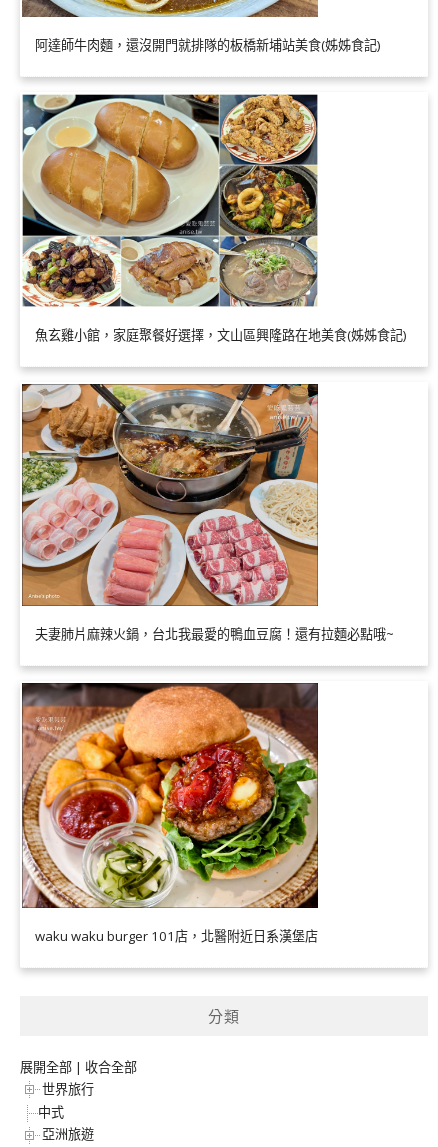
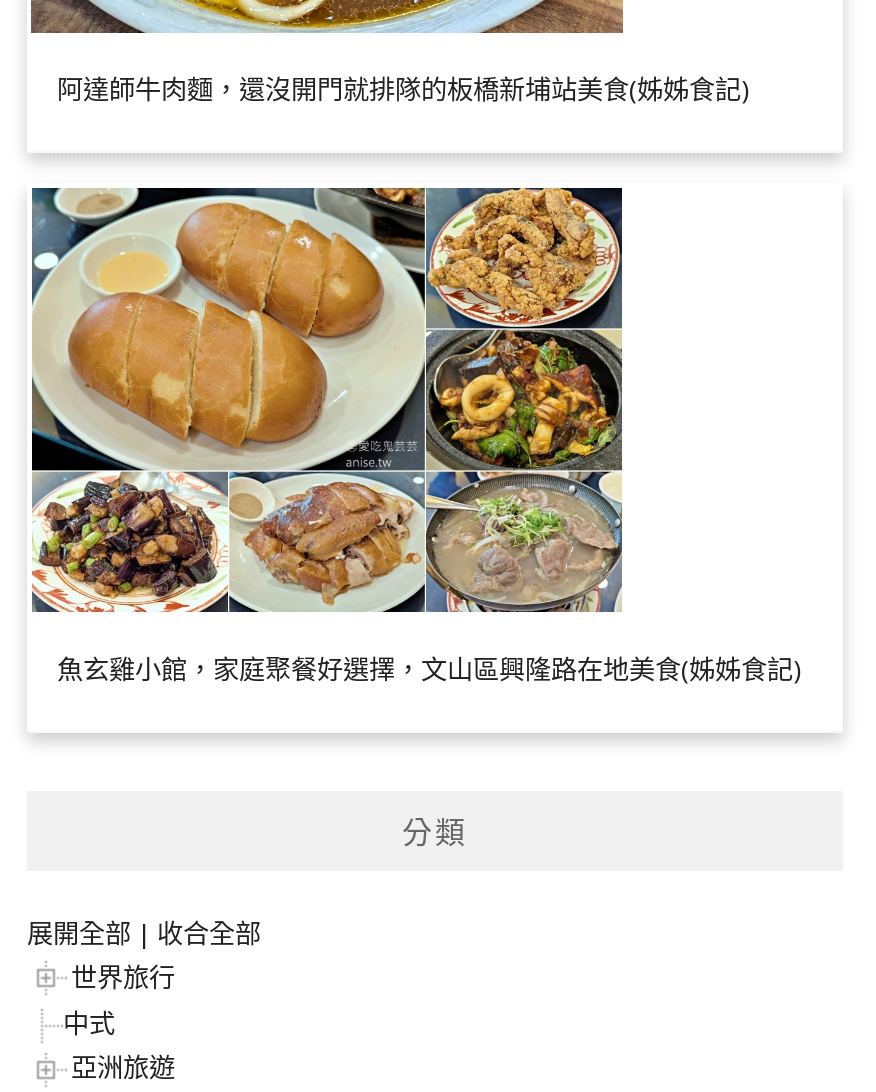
- [image]
- 夫妻肺片麻辣火鍋，台北我最愛的鴨血豆腐！還有拉麵必點哦~

- [image]
- waku waku burger 101店，北醫附近日系漢堡店
